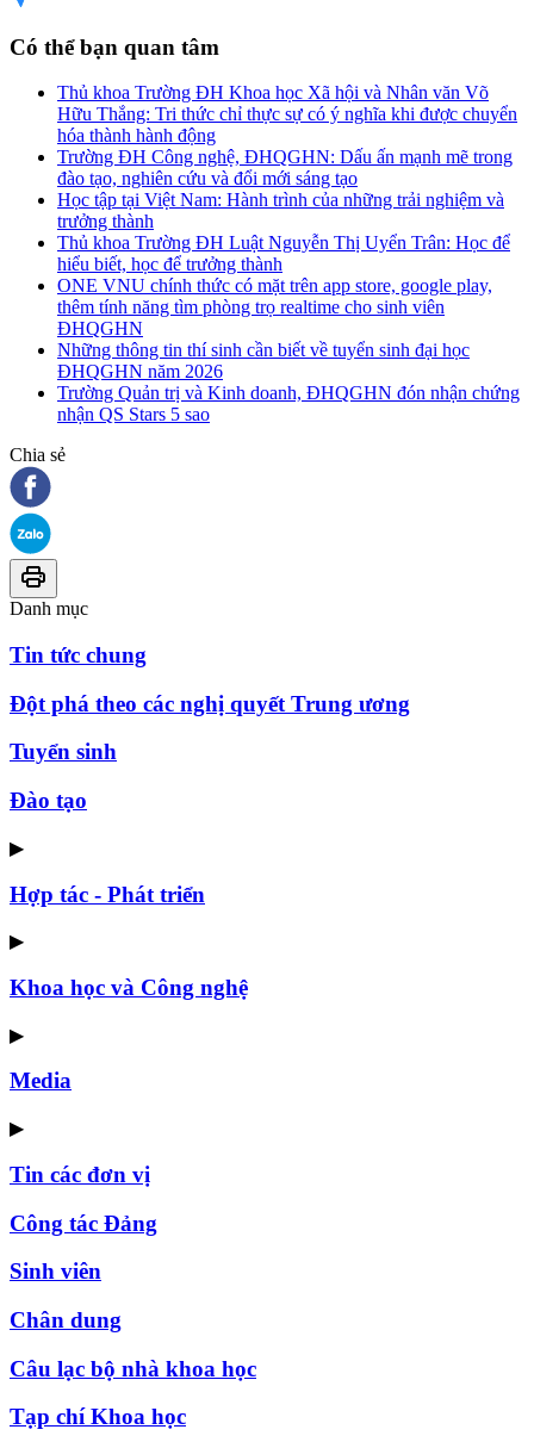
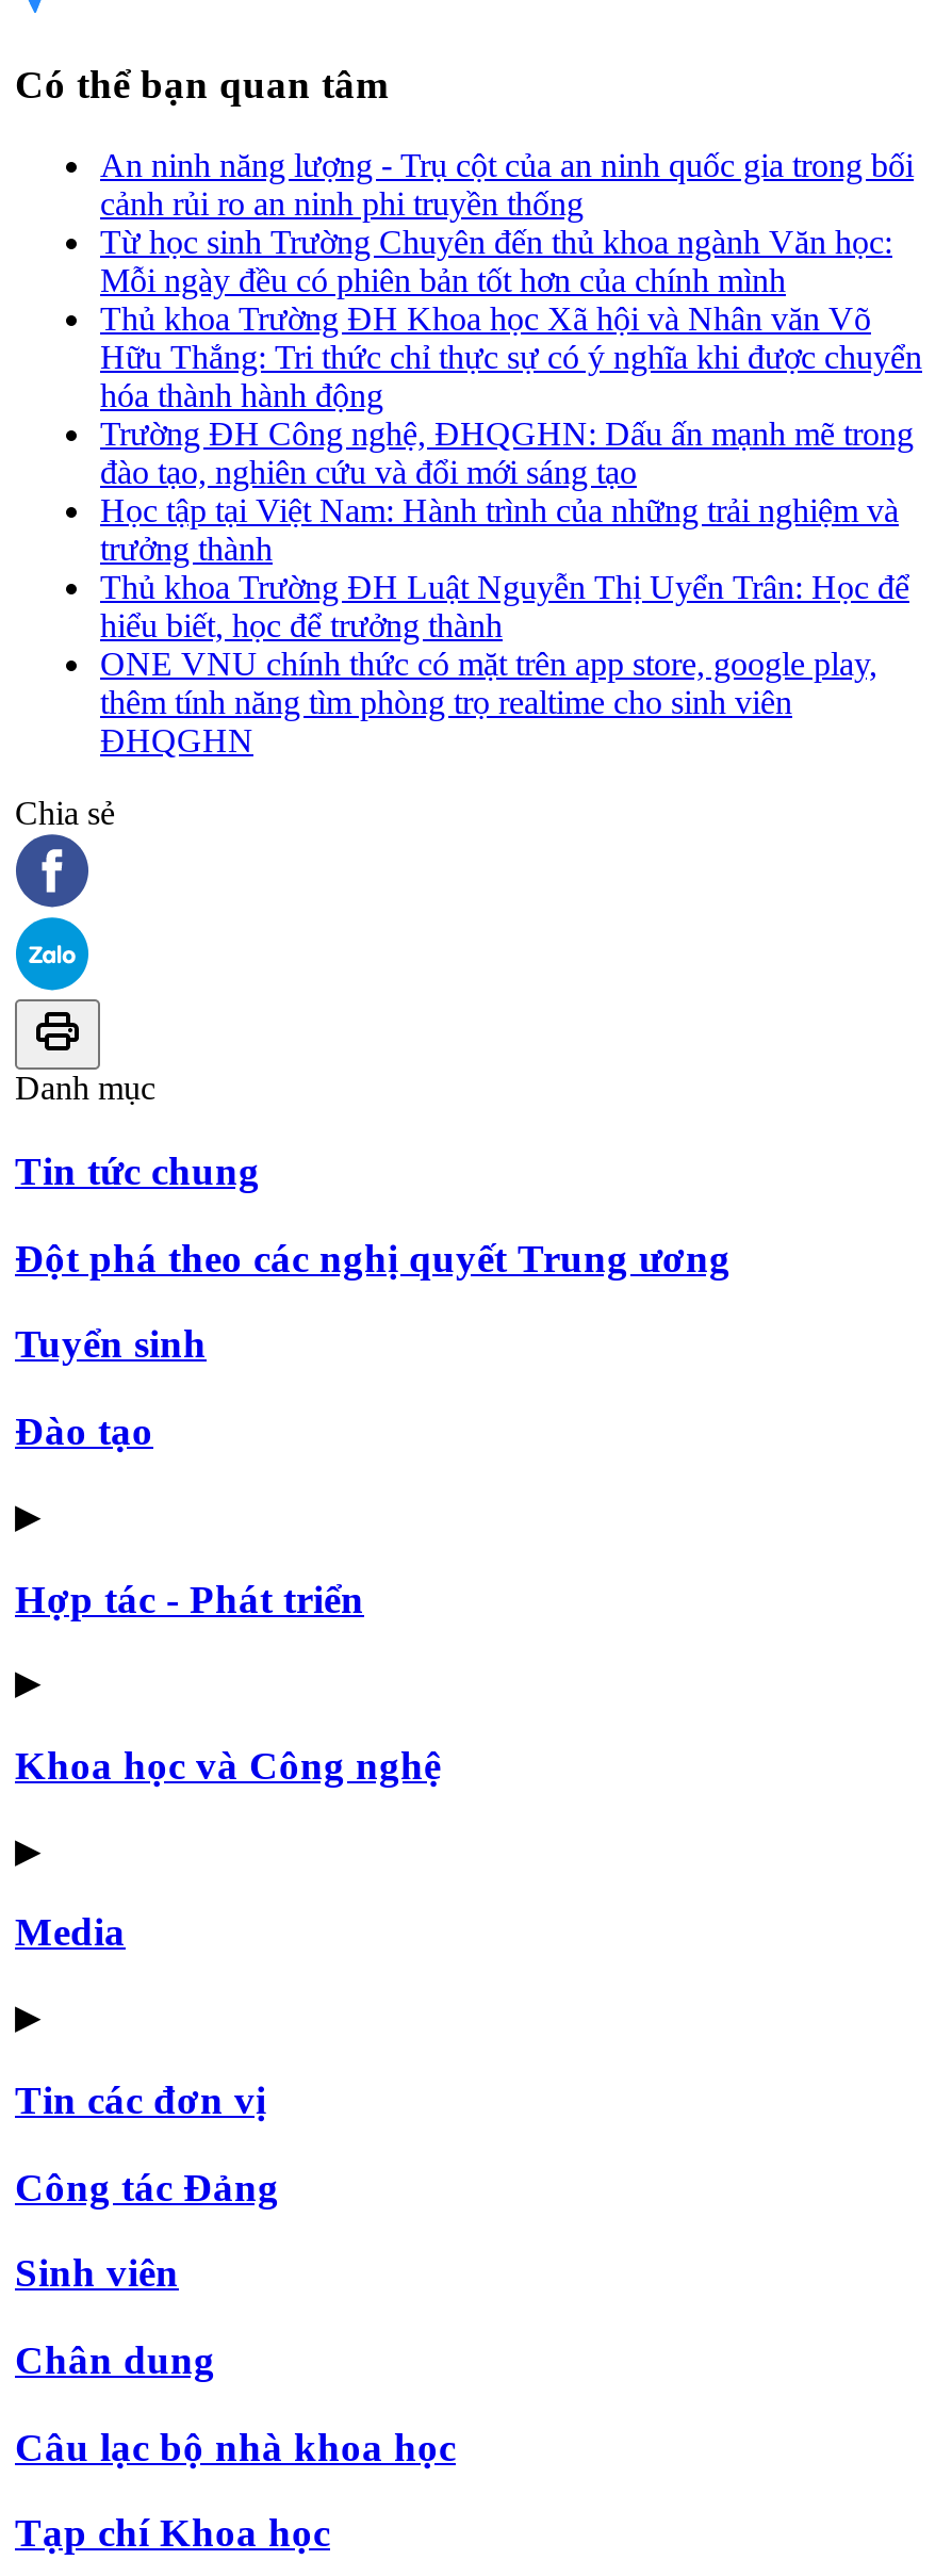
+ An ninh năng lượng - Trụ cột của an ninh quốc gia trong bối
+ cảnh rủi ro an ninh phi truyền thống
+ Từ học sinh Trường Chuyên đến thủ khoa ngành Văn học:
+ Mỗi ngày đều có phiên bản tốt hơn của chính mình

moved down: Thủ khoa Trường ĐH Khoa học Xã hội và Nhân văn Võ | Hữu Thắng: Tri thức chỉ thực sự có ý nghĩa khi được chuyển | hóa thành hành động | ... | thêm tính năng tìm phòng trọ realtime cho sinh viên | ĐHQGHN

- Những thông tin thí sinh cần biết về tuyển sinh đại học
- ĐHQGHN năm 2026
- Trường Quản trị và Kinh doanh, ĐHQGHN đón nhận chứng
- nhận QS Stars 5 sao
